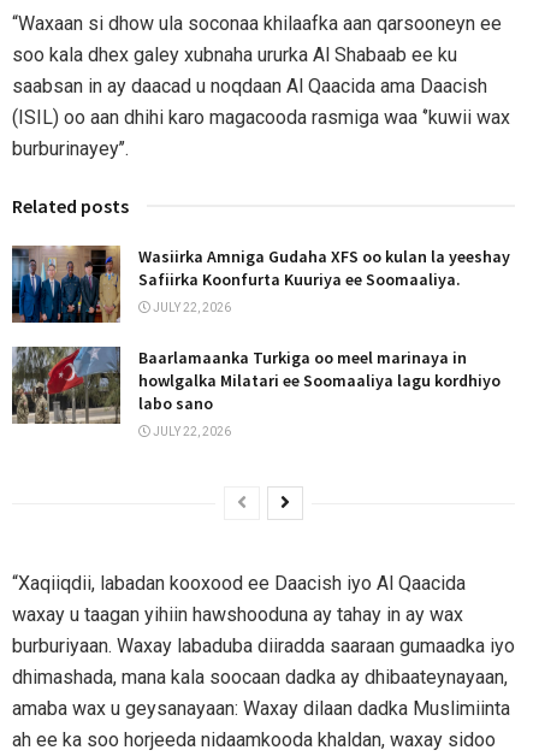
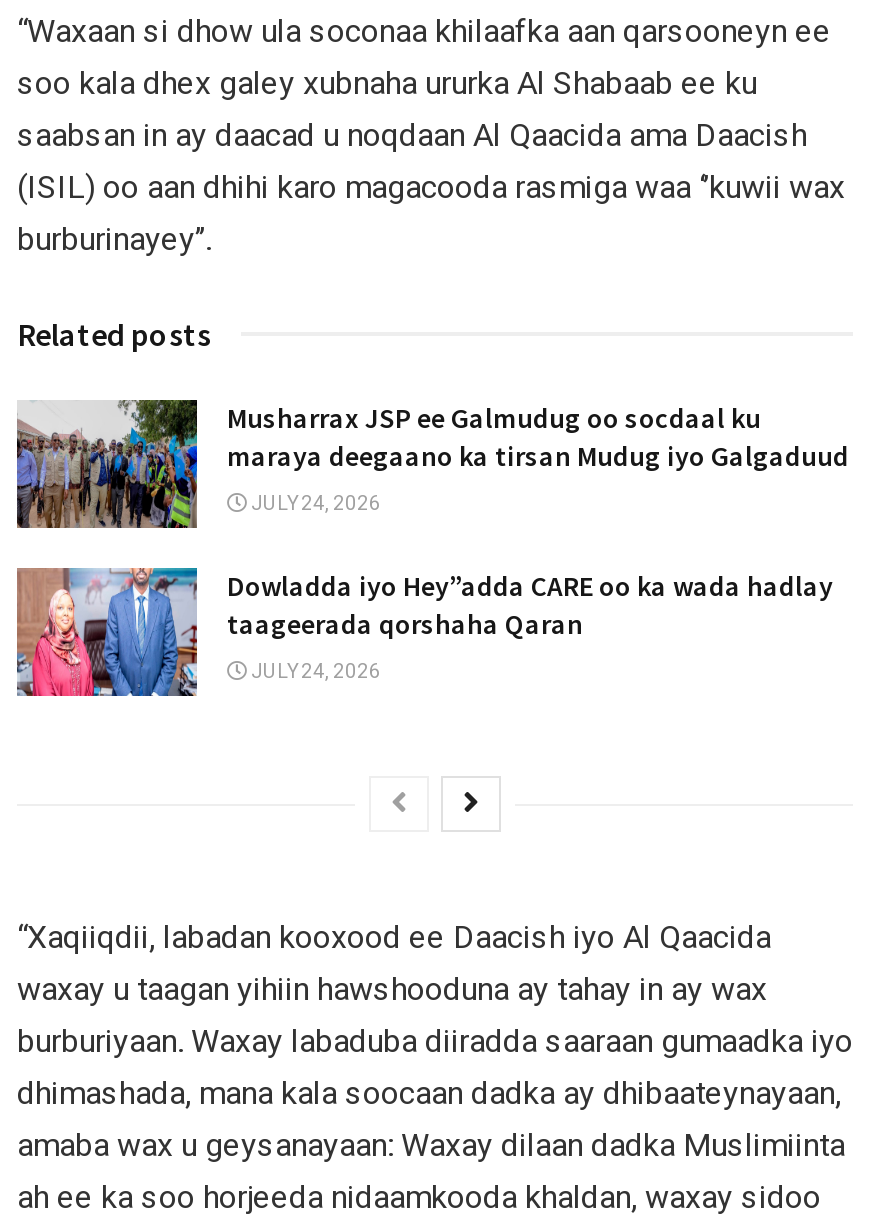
- [image]
- Wasiirka Amniga Gudaha XFS oo kulan la yeeshay
- Safiirka Koonfurta Kuuriya ee Soomaaliya.
+ [image]
+ Musharrax JSP ee Galmudug oo socdaal ku
+ maraya deegaano ka tirsan Mudug iyo Galgaduud

- JULY 22, 2026
+ JULY 24, 2026

- [image]
- Baarlamaanka Turkiga oo meel marinaya in
- howlgalka Milatari ee Soomaaliya lagu kordhiyo
- labo sano
+ [image]
+ Dowladda iyo Hey”adda CARE oo ka wada hadlay
+ taageerada qorshaha Qaran

- JULY 22, 2026
+ JULY 24, 2026
